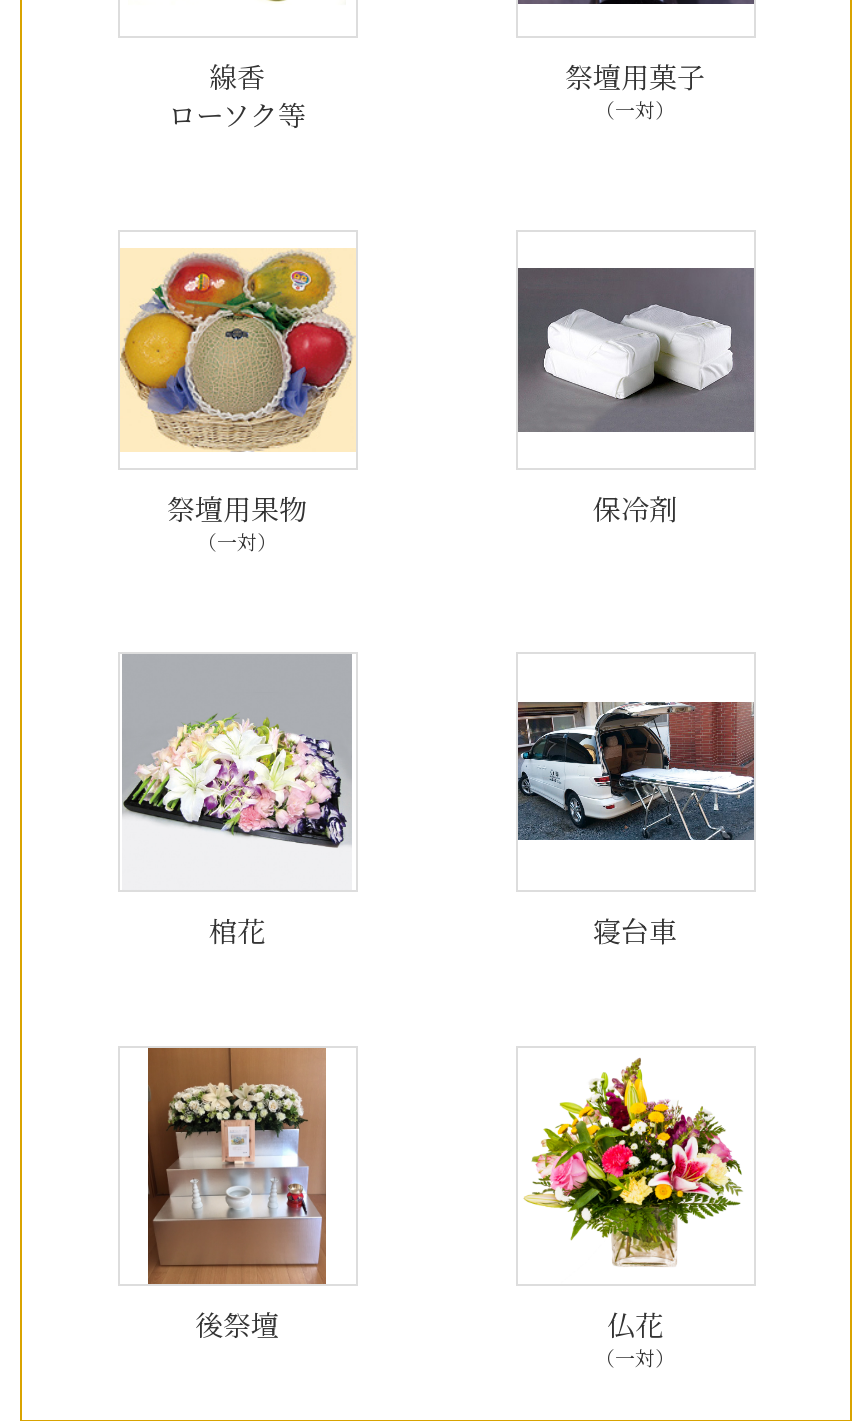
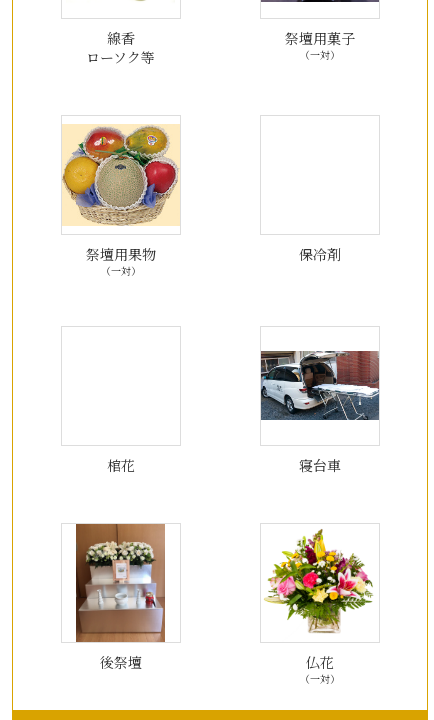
- [image]

- [image]
